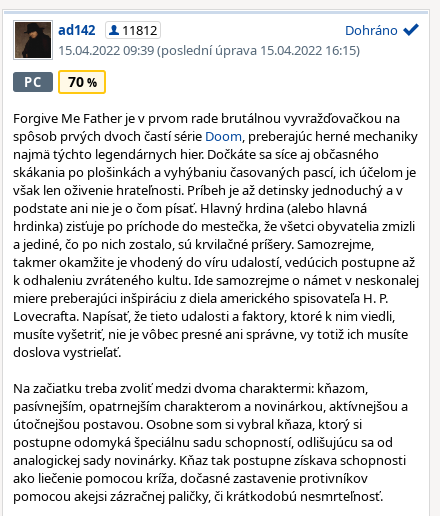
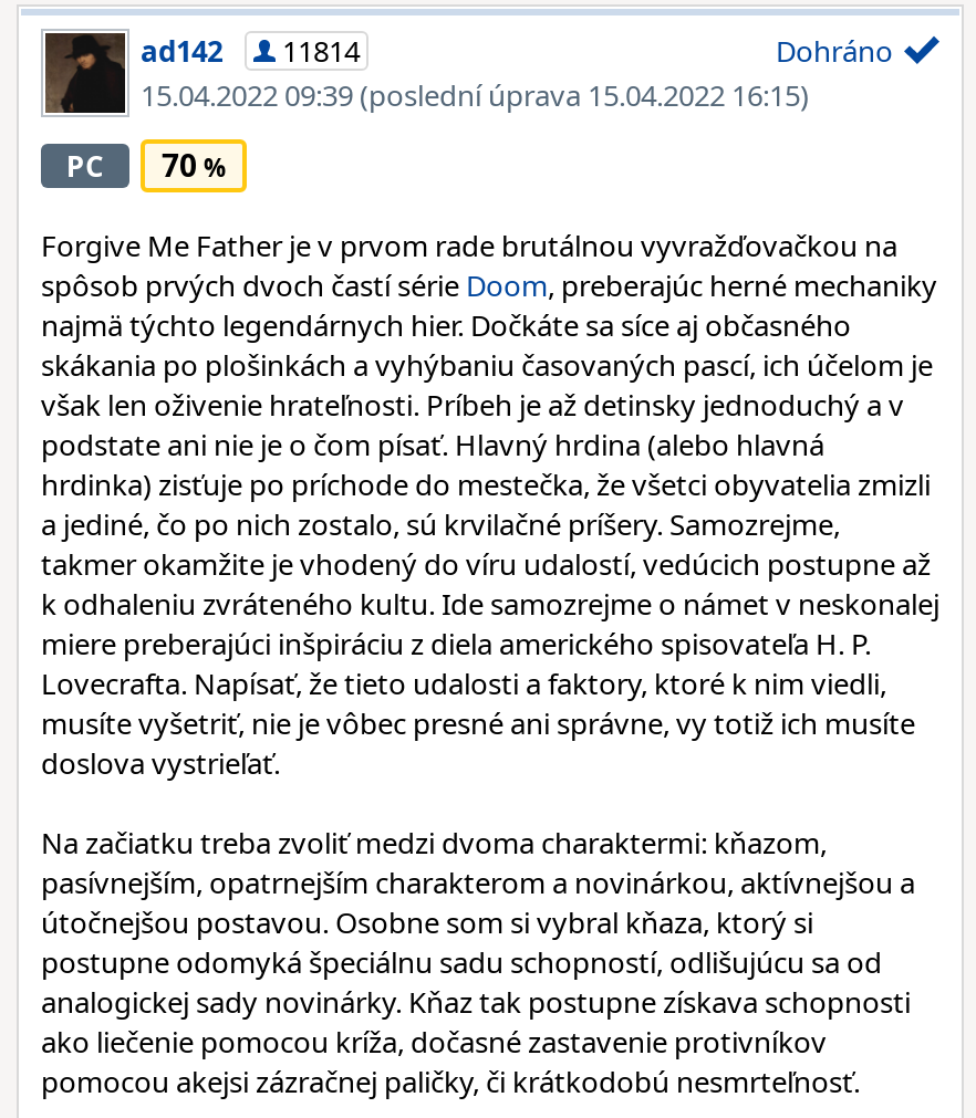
- ad142 11812
+ ad142 11814
